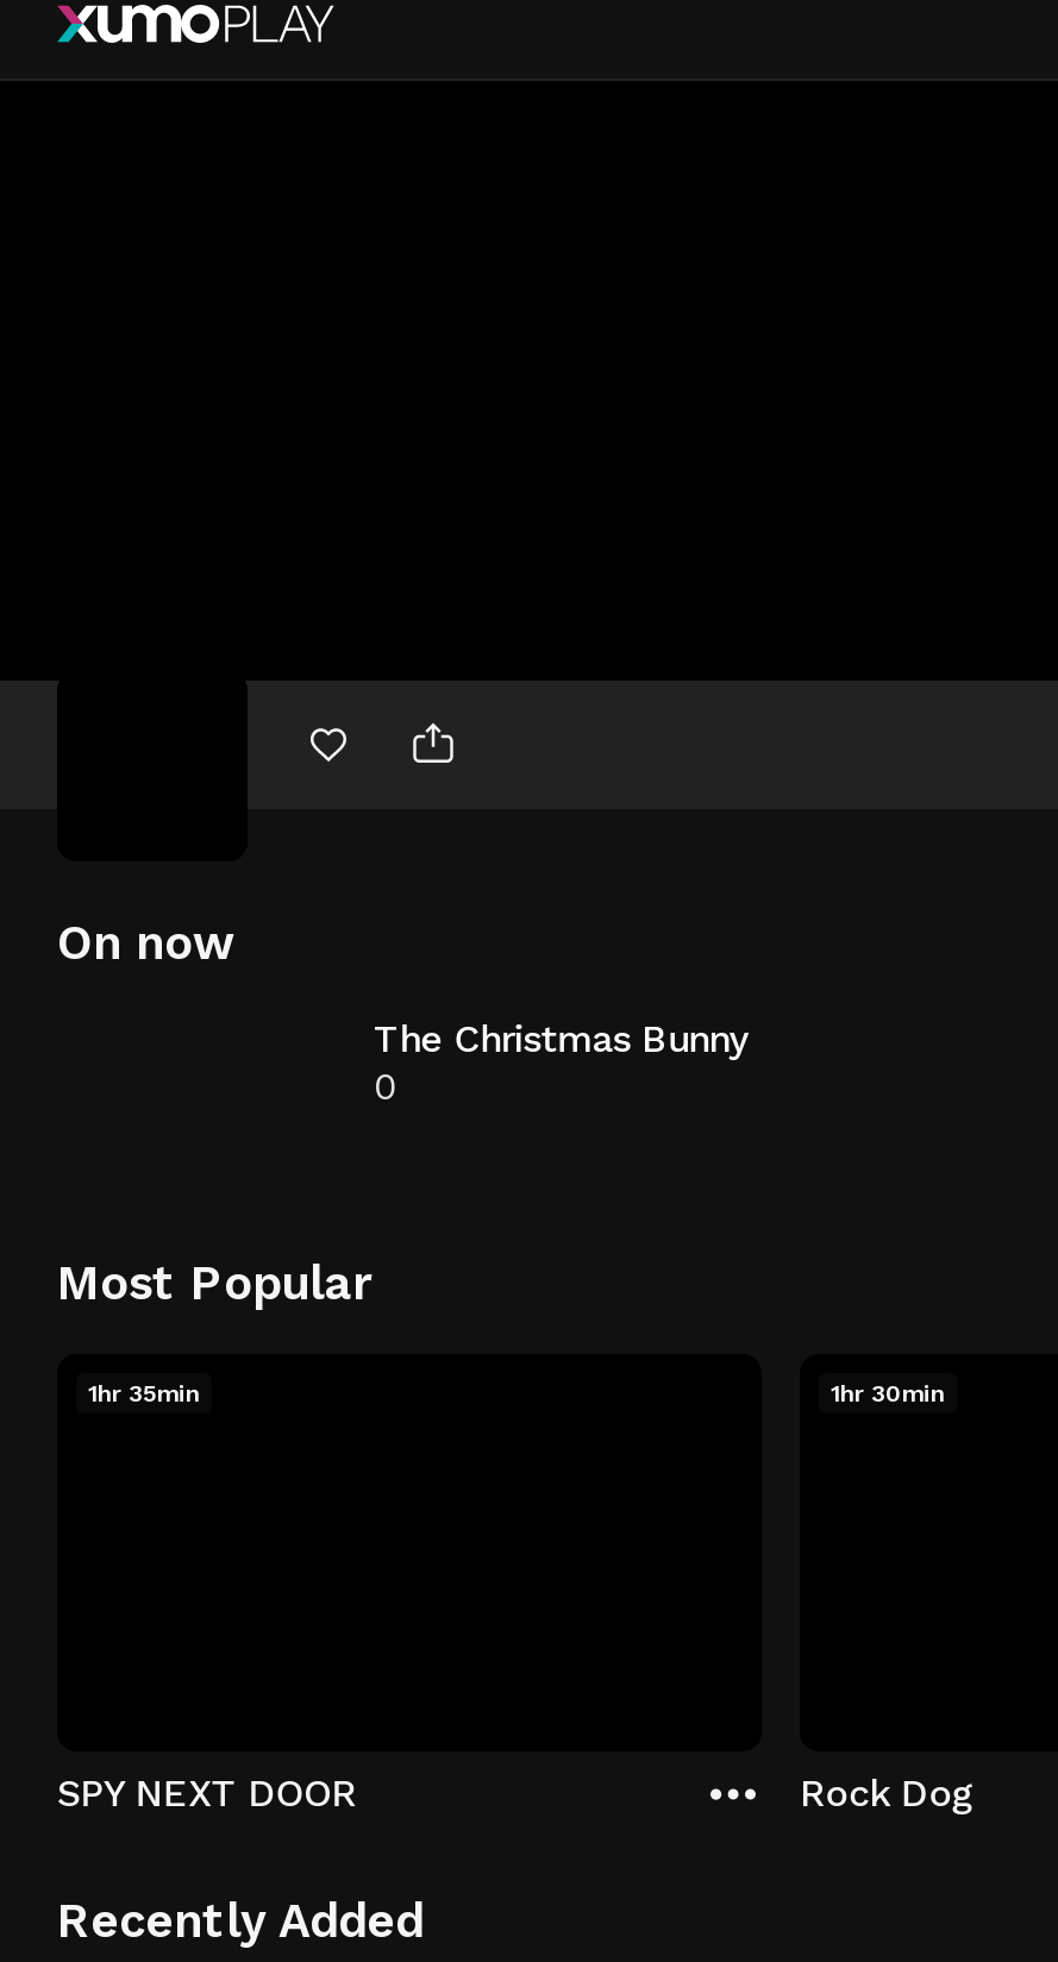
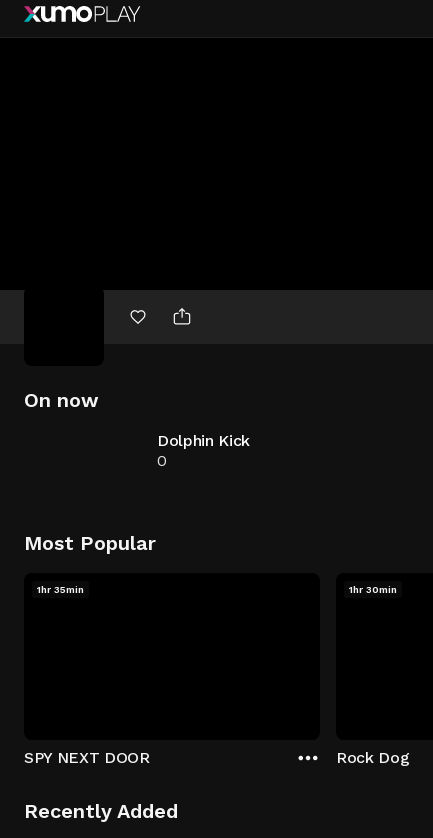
- The Christmas Bunny
+ Dolphin Kick
